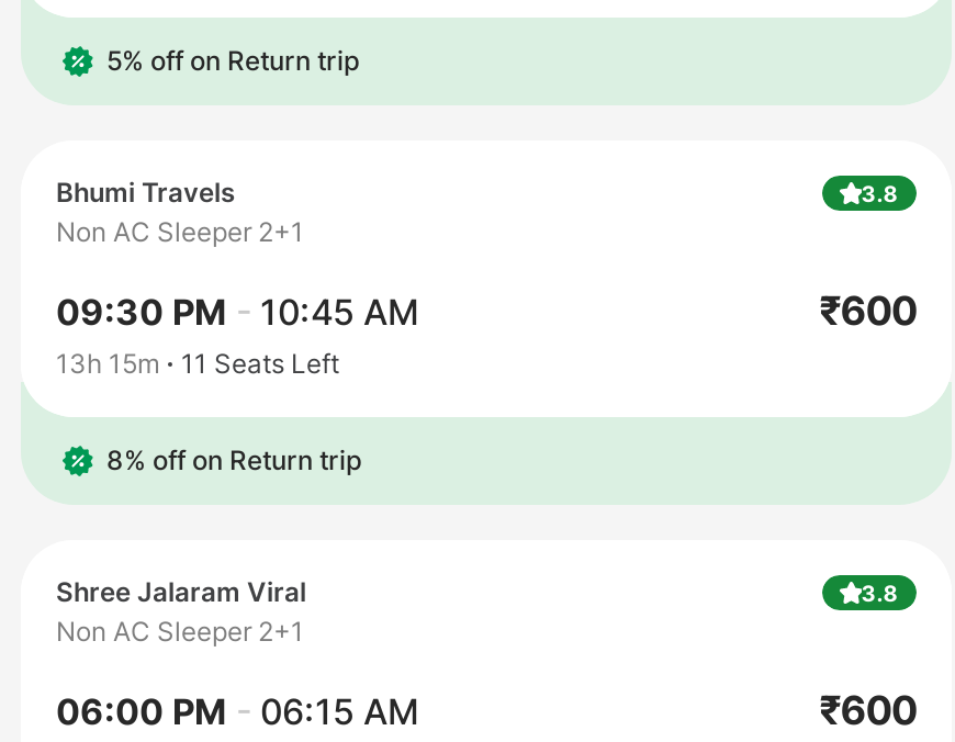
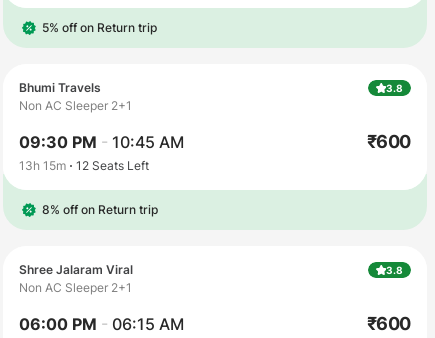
- 13h 15m 11 Seats Left
+ 13h 15m 12 Seats Left
